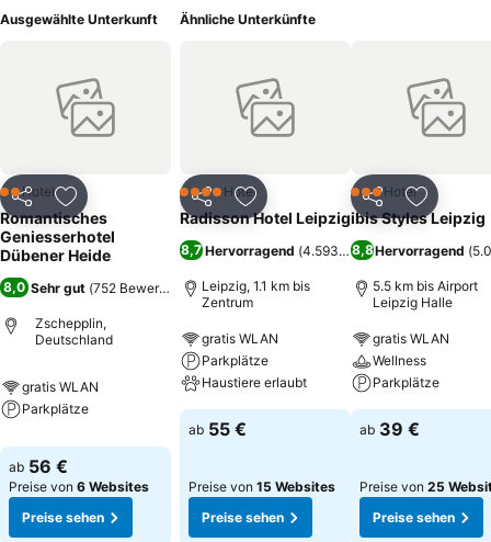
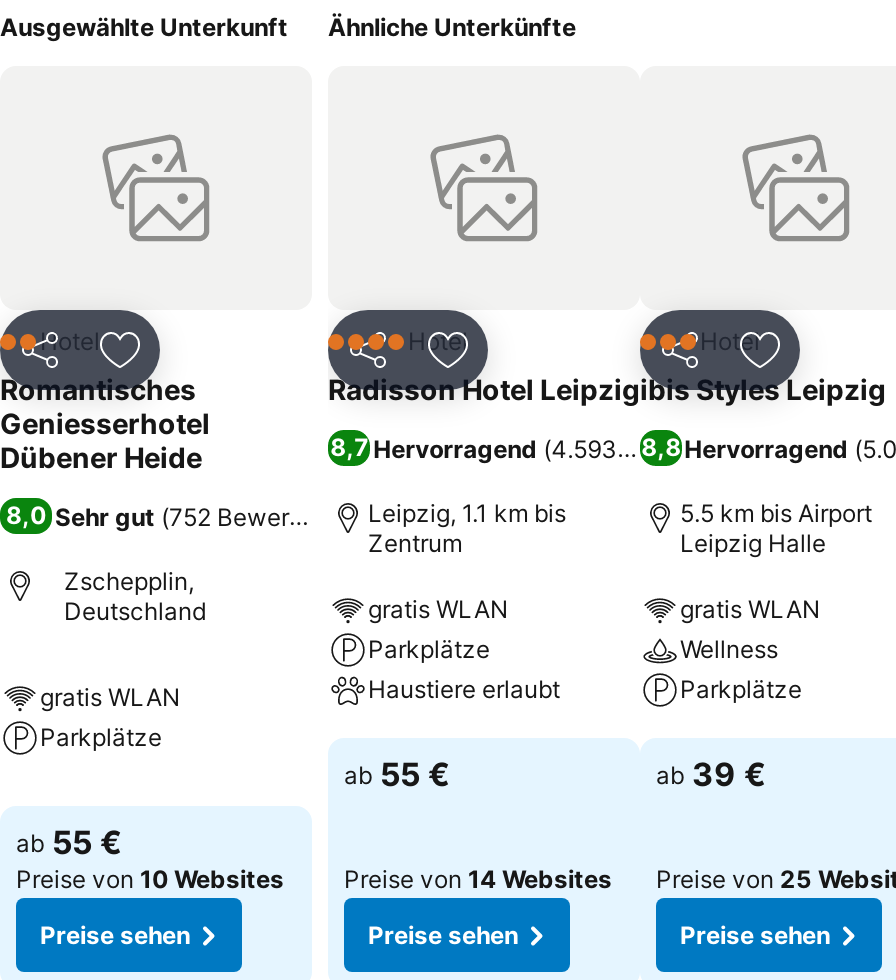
- ab 56 €
+ ab 55 €

- Preise von 6 Websites
+ Preise von 10 Websites

- Preise von 15 Websites
+ Preise von 14 Websites
